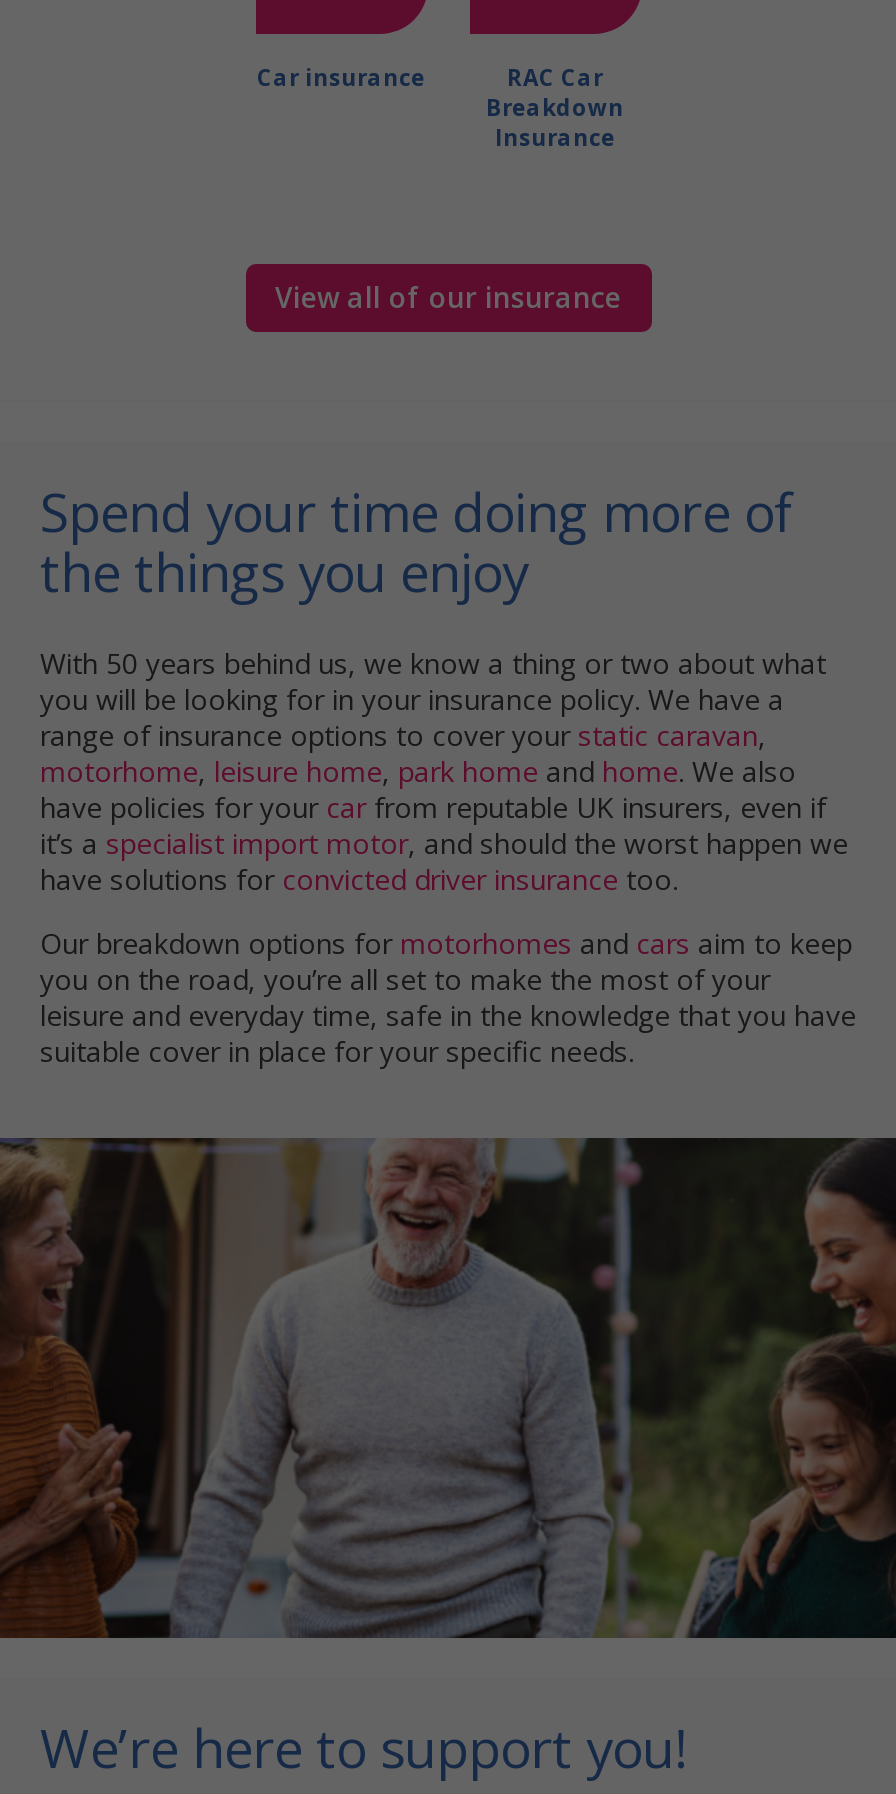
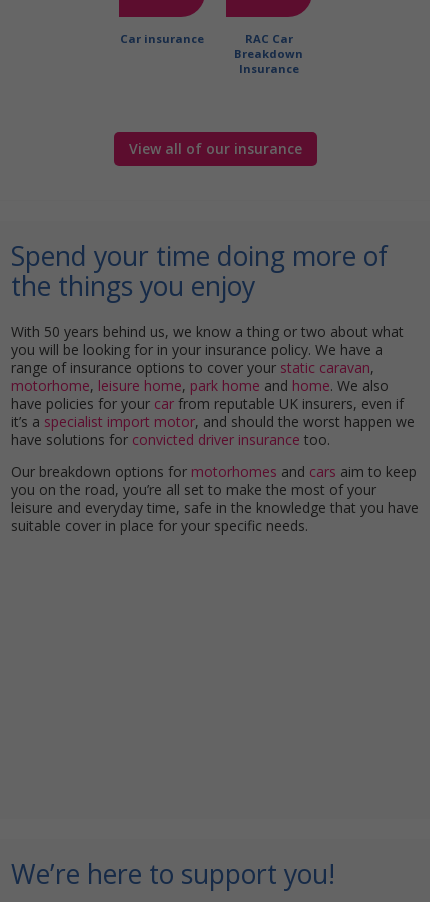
- [image]
